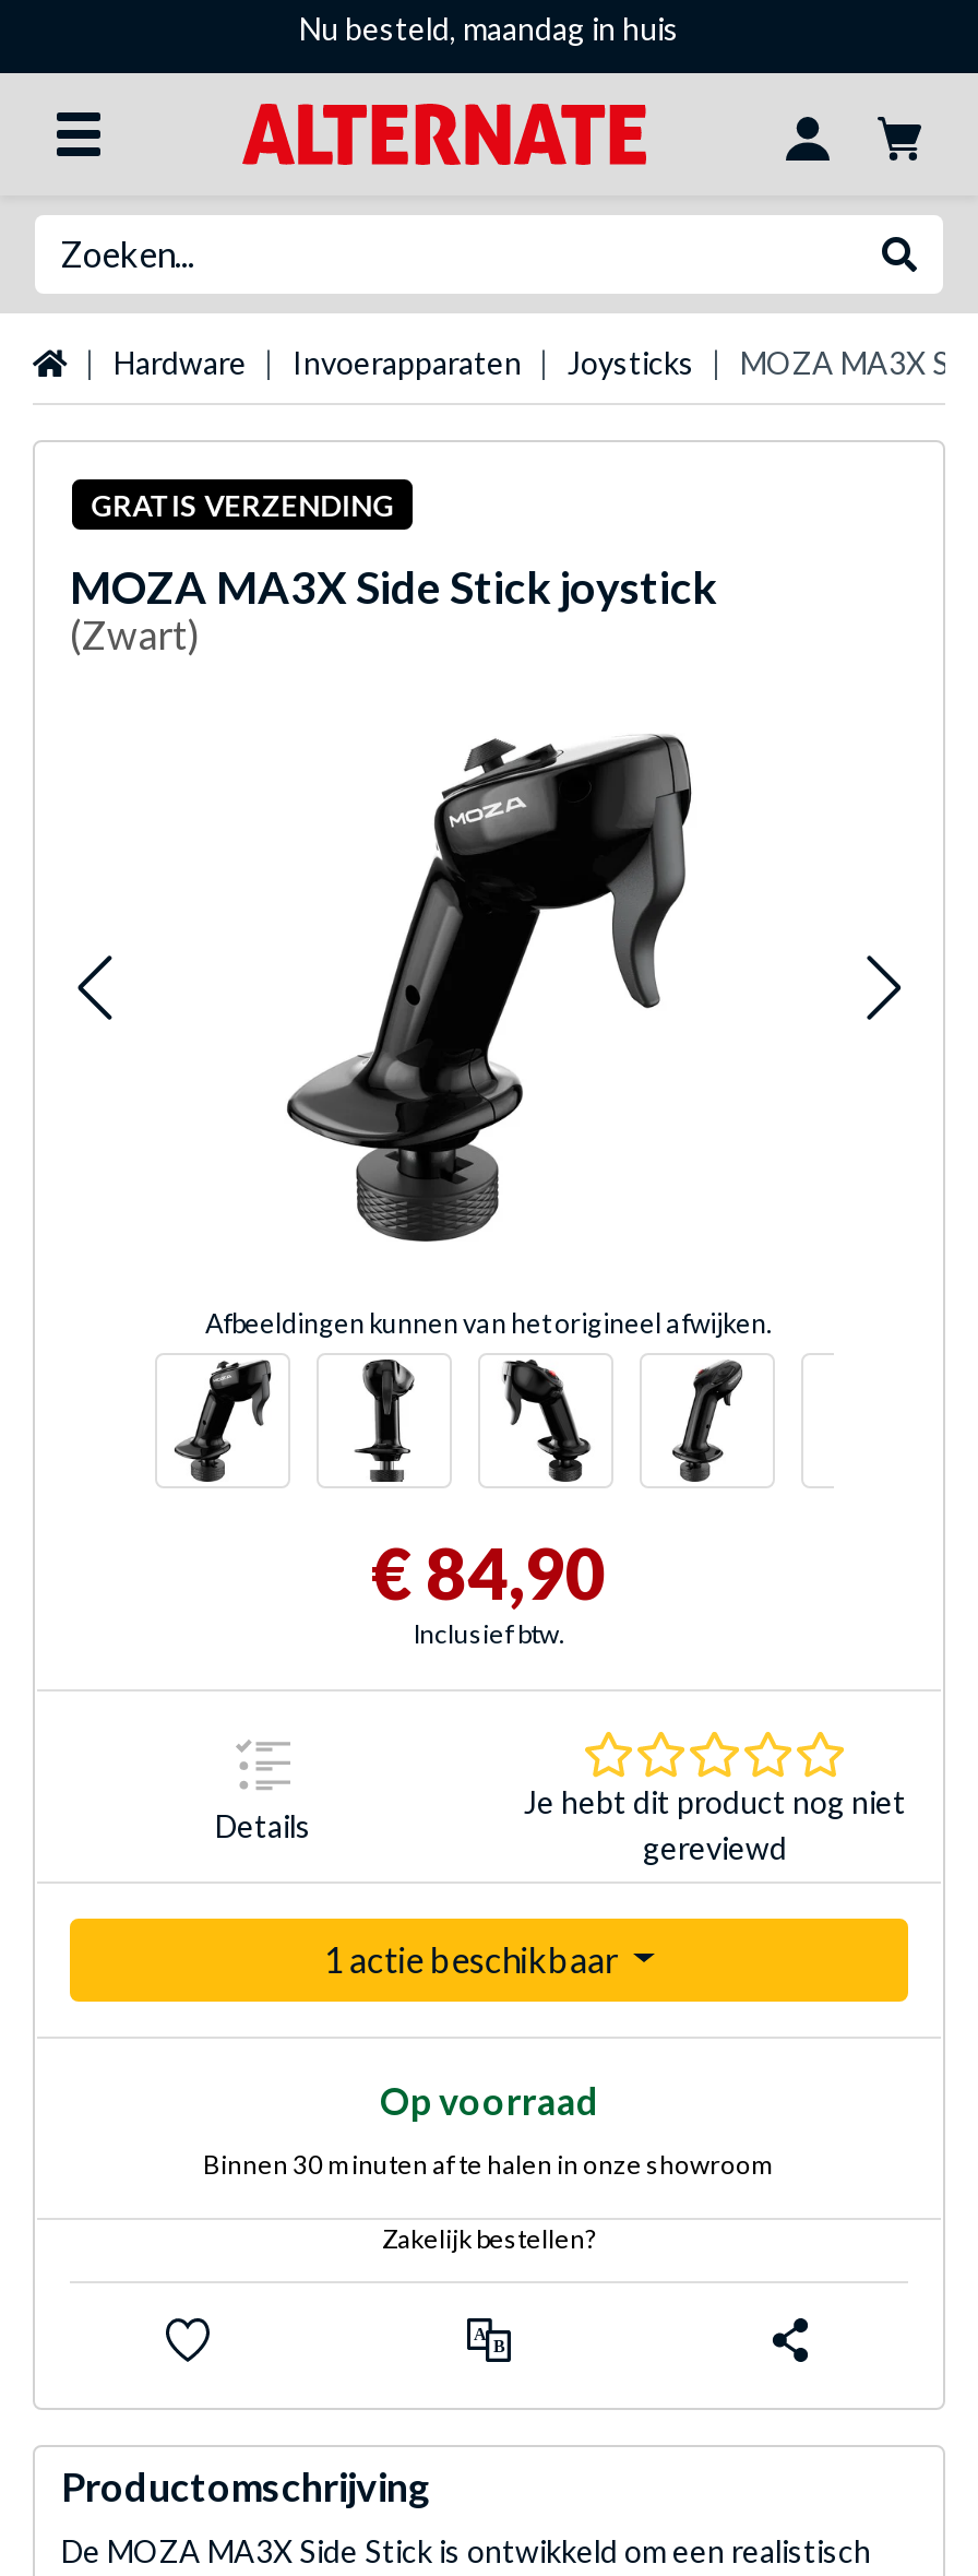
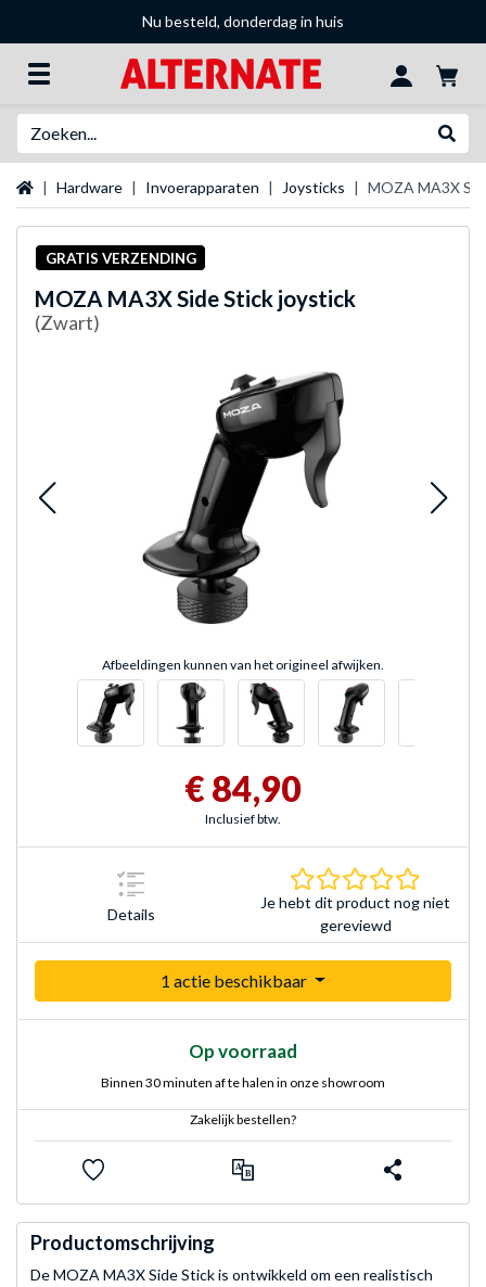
- Nu besteld, maandag in huis
+ Nu besteld, donderdag in huis
